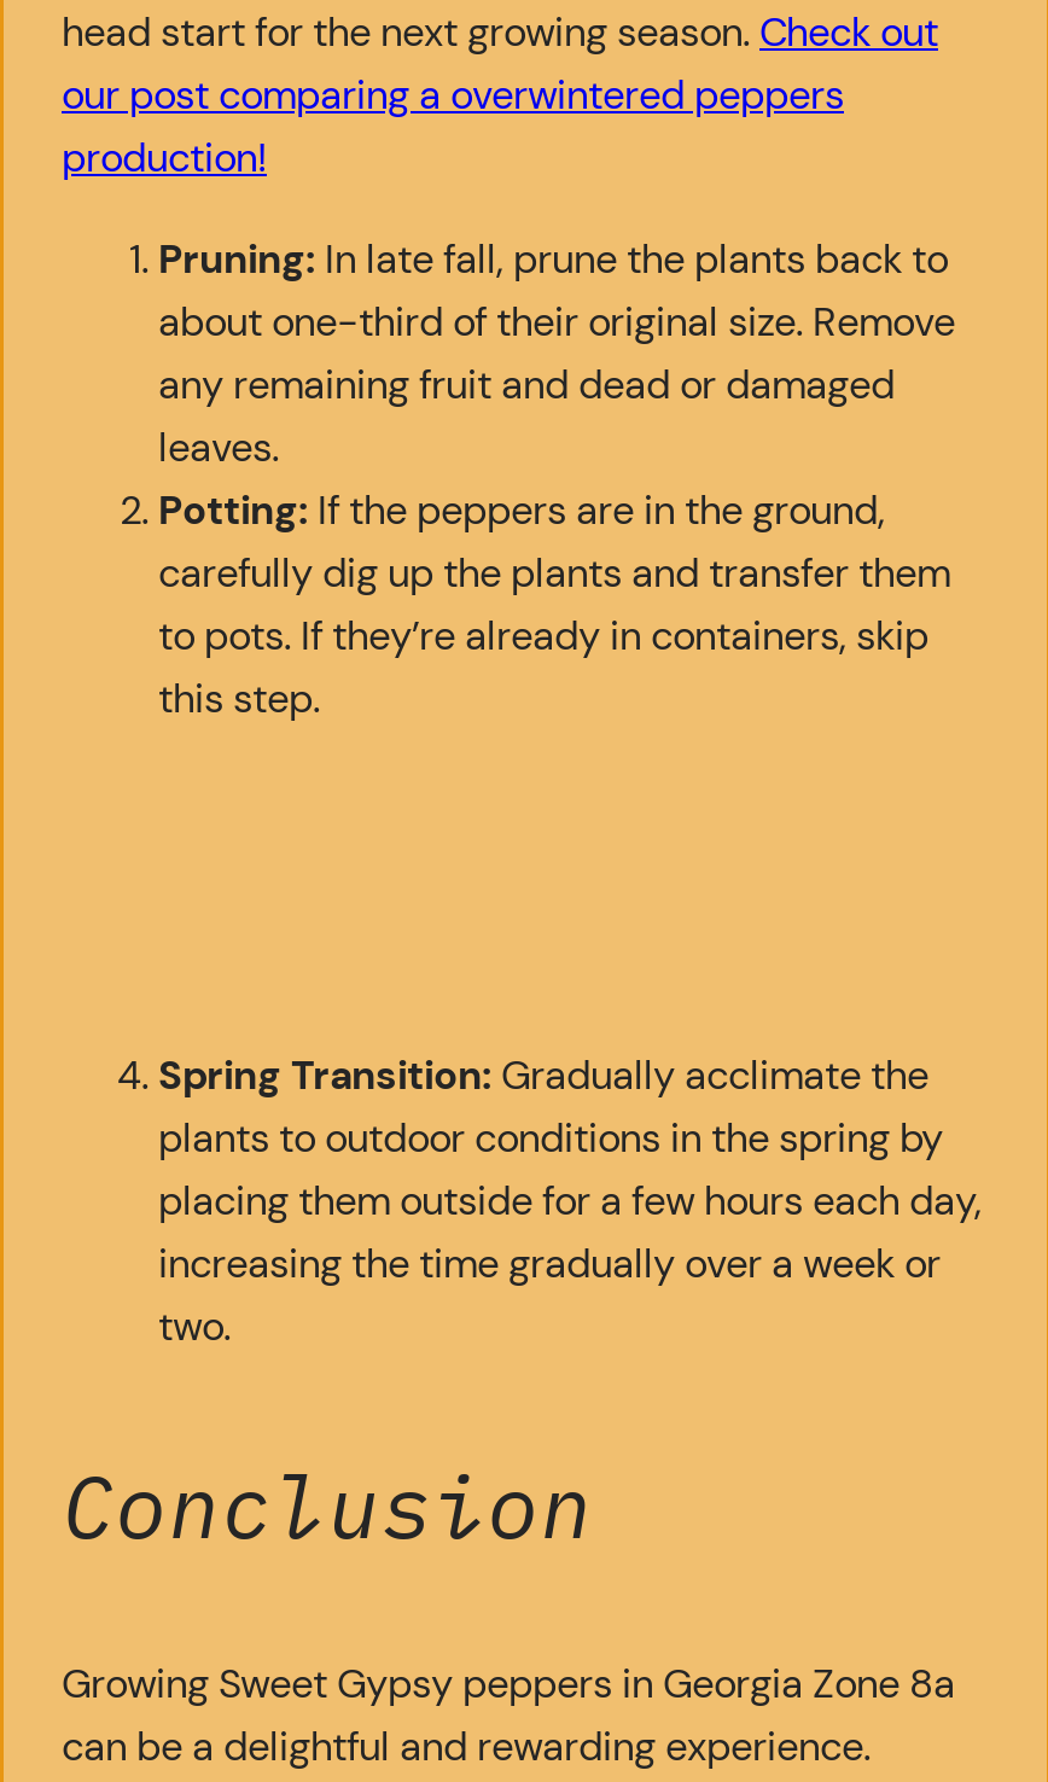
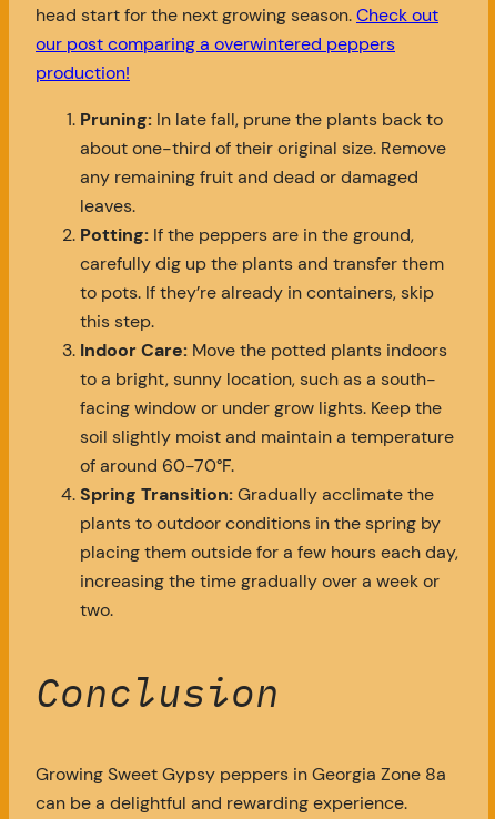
+ Indoor Care: Move the potted plants indoors
+ to a bright, sunny location, such as a south-
+ facing window or under grow lights. Keep the
+ soil slightly moist and maintain a temperature
+ of around 60-70°F.
